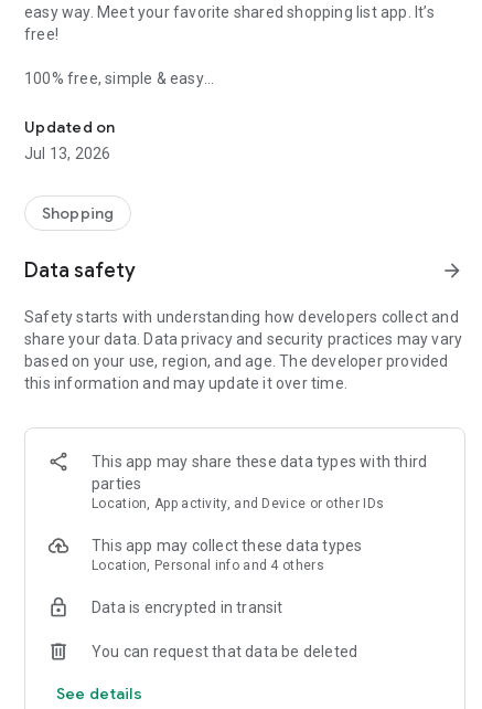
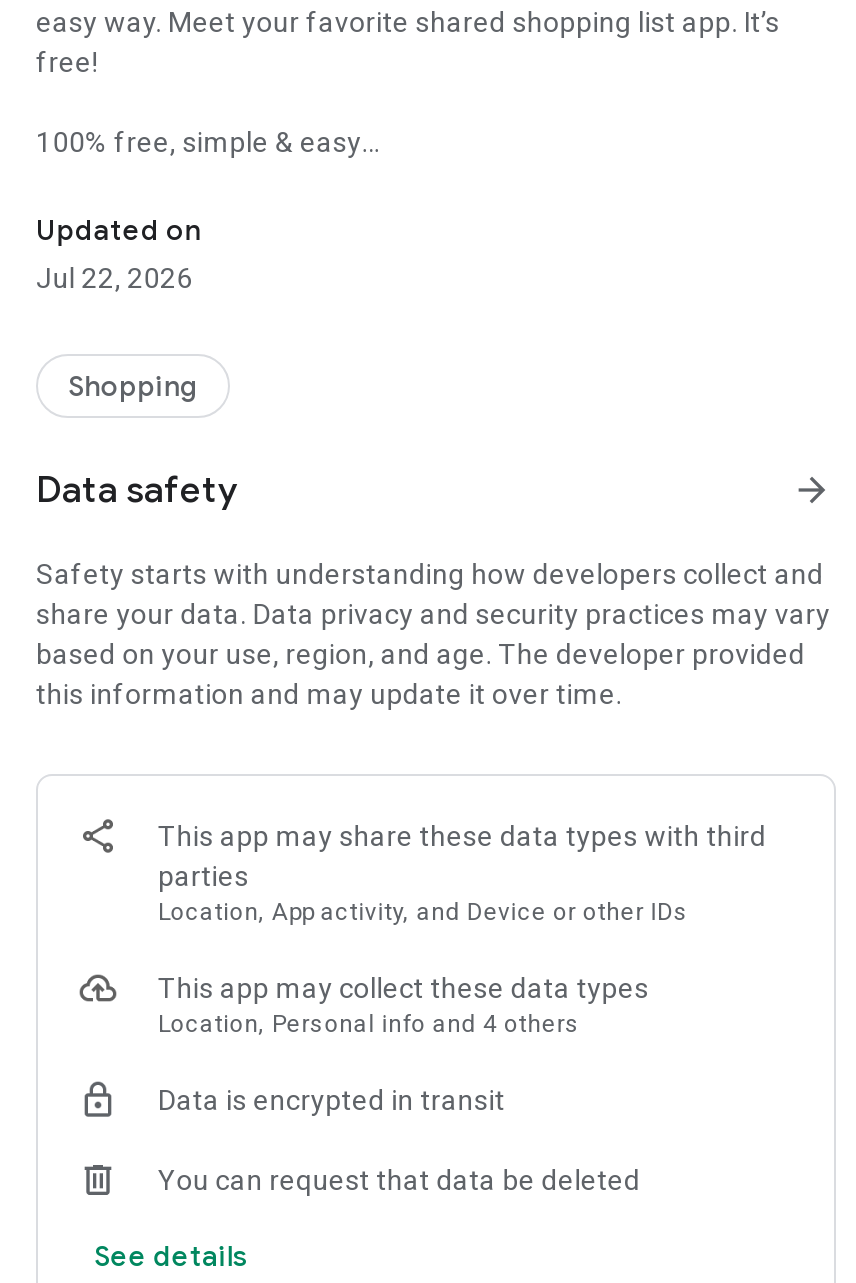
- Jul 13, 2026
+ Jul 22, 2026
